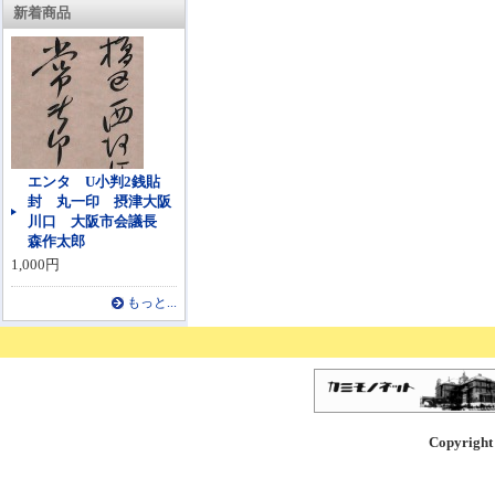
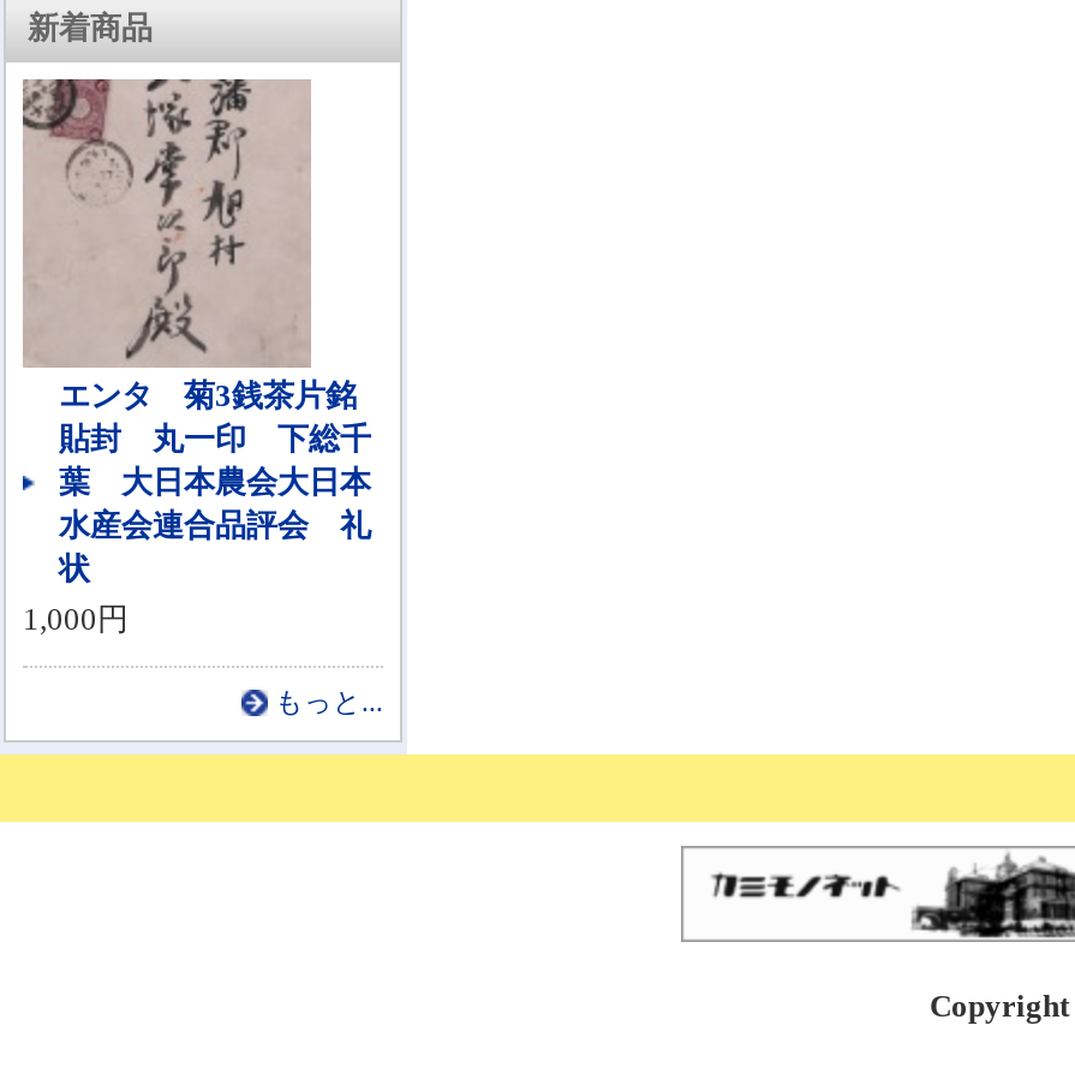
- [image]
- エンタ U小判2銭貼
- 封 丸一印 摂津大阪
- 川口 大阪市会議長
- 森作太郎
+ [image]
+ エンタ 菊3銭茶片銘
+ 貼封 丸一印 下総千
+ 葉 大日本農会大日本
+ 水産会連合品評会 礼
+ 状
